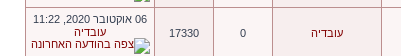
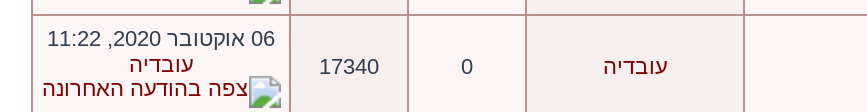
- 17330
+ 17340
